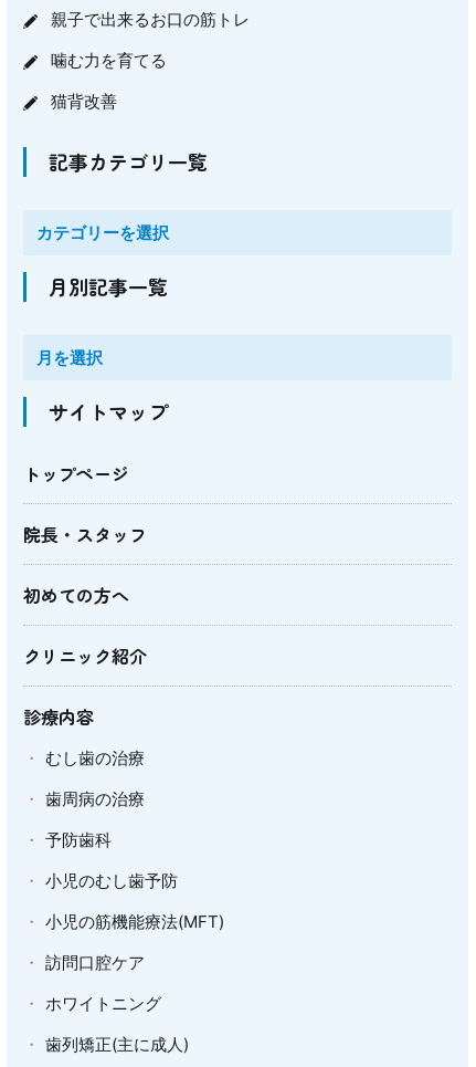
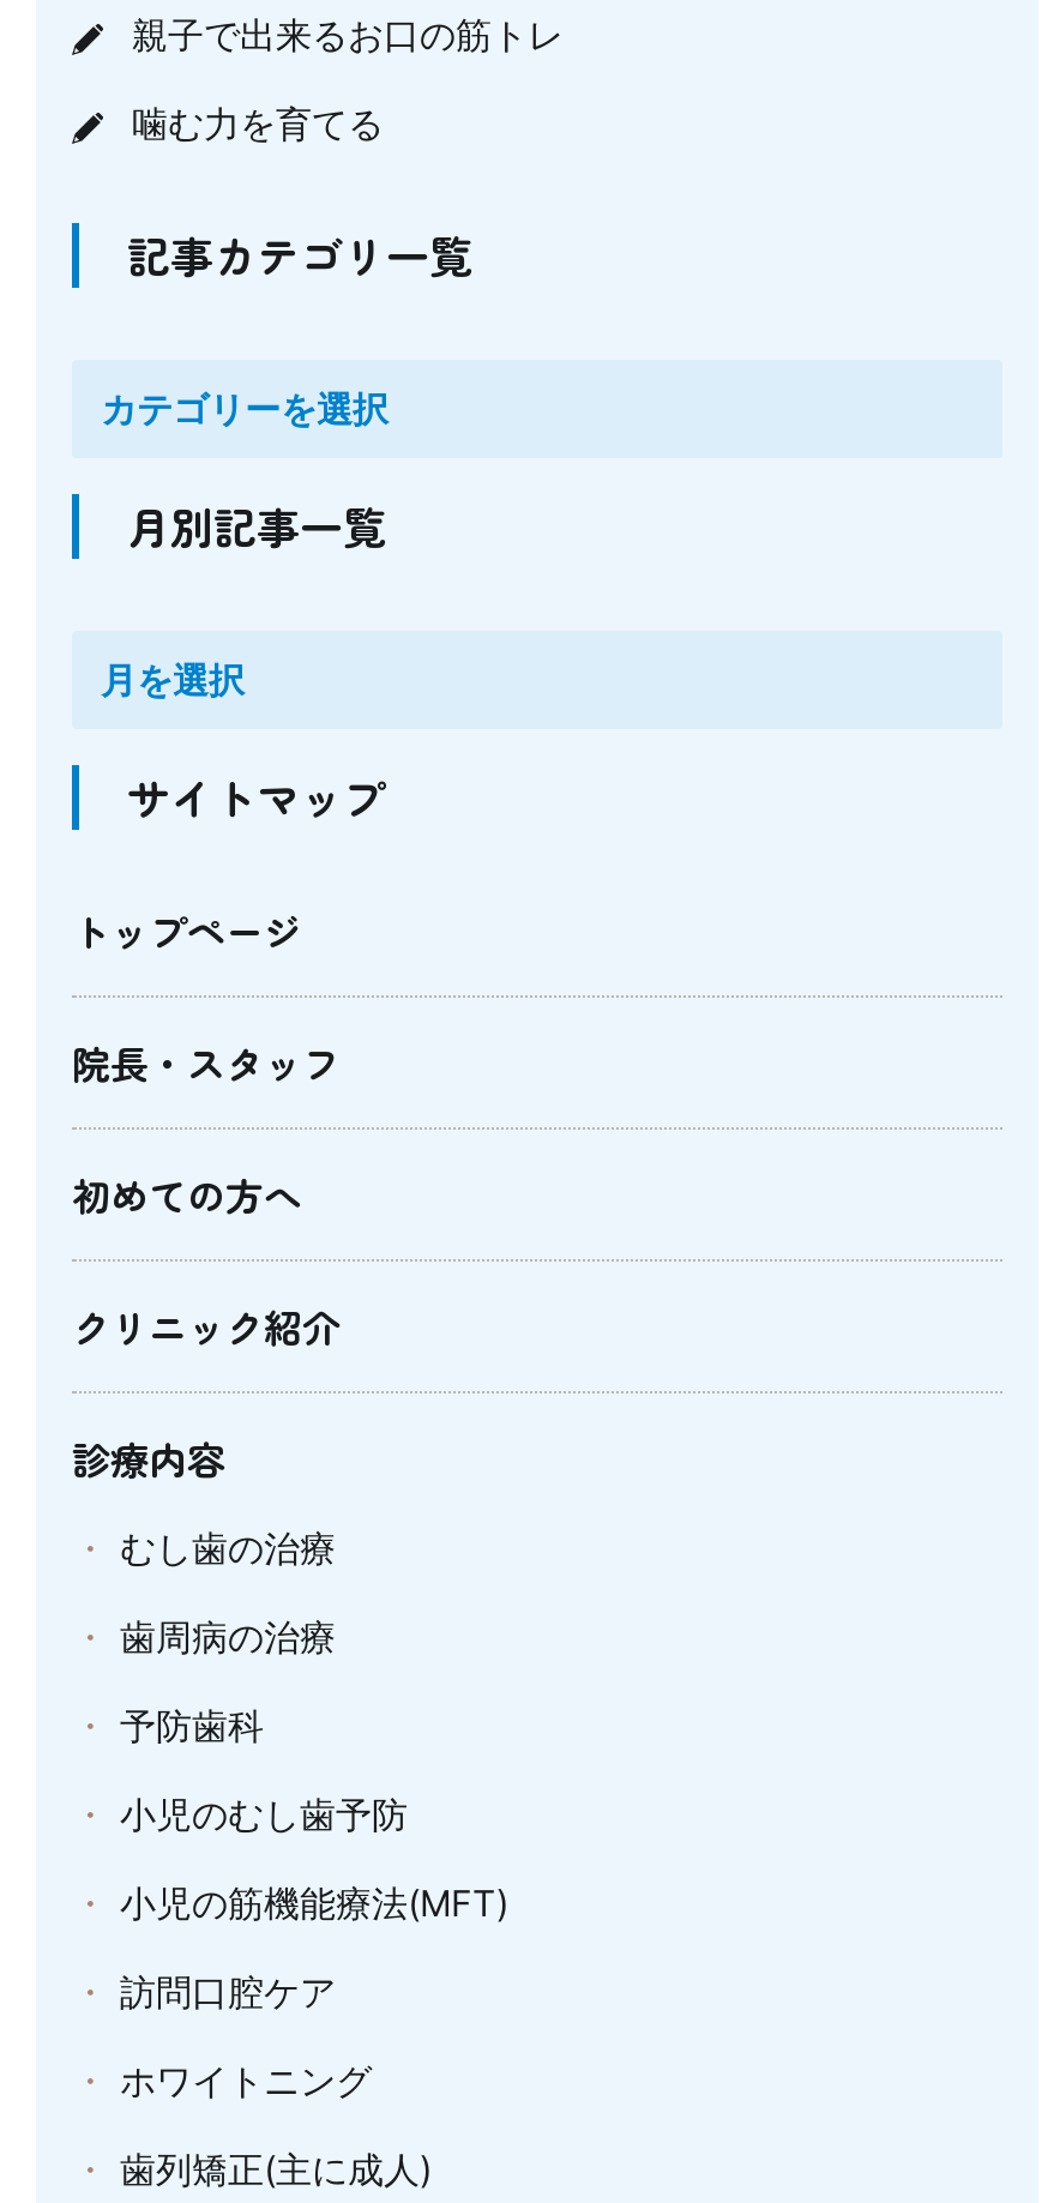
- 猫背改善
